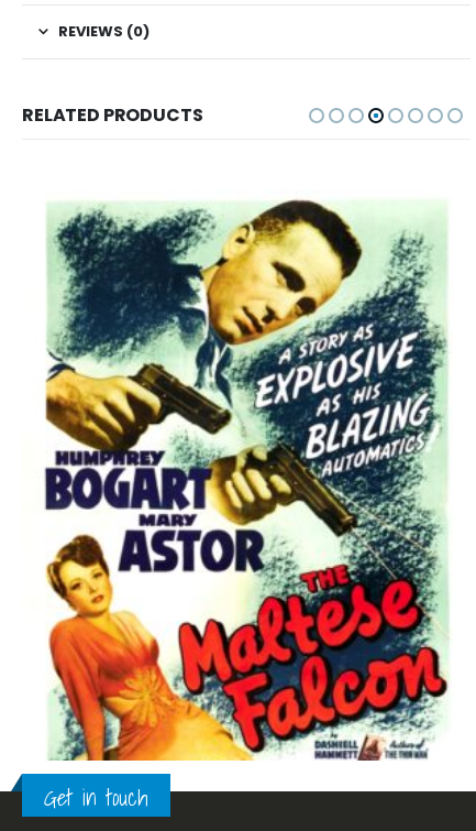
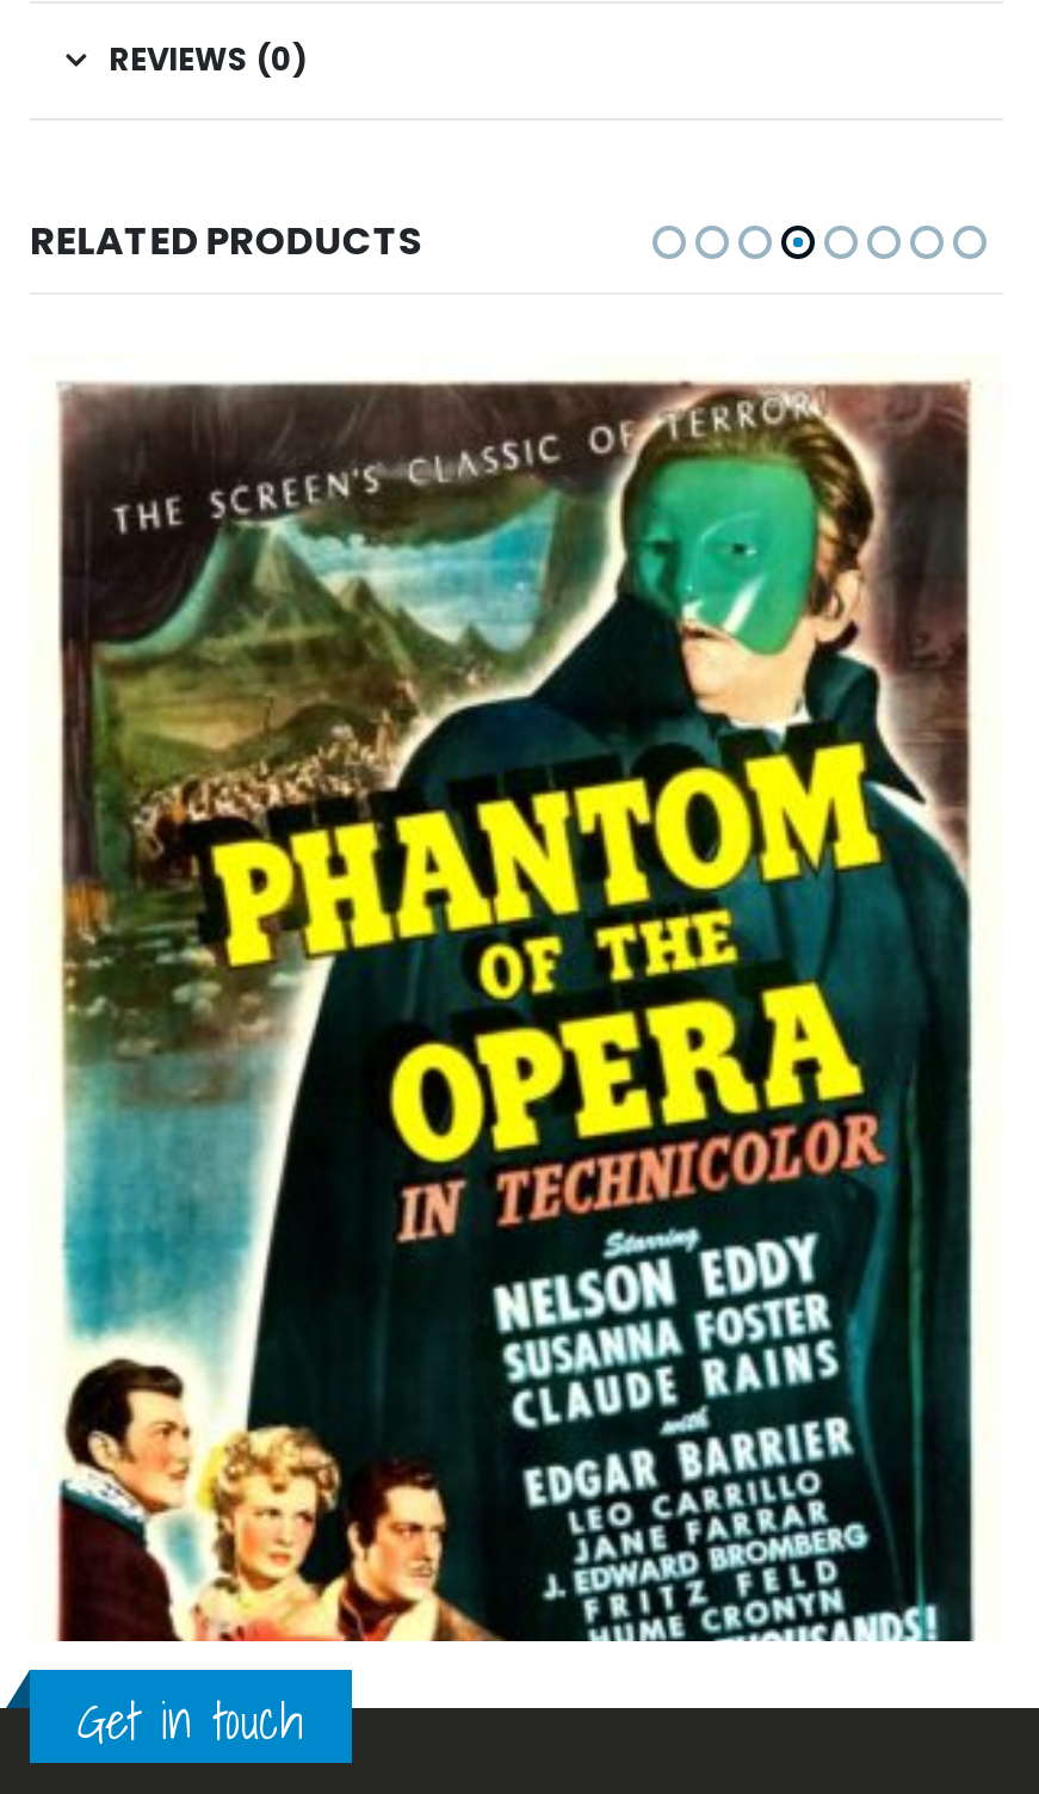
- [image]
+ [image]
